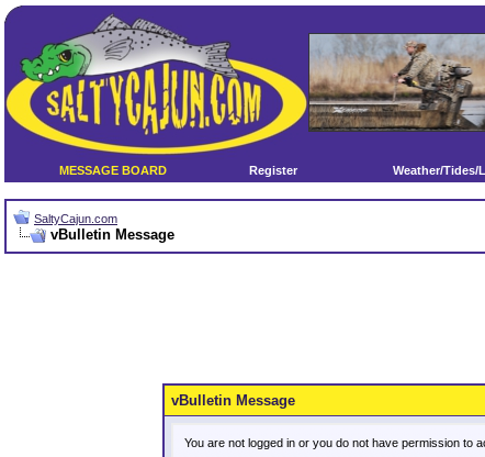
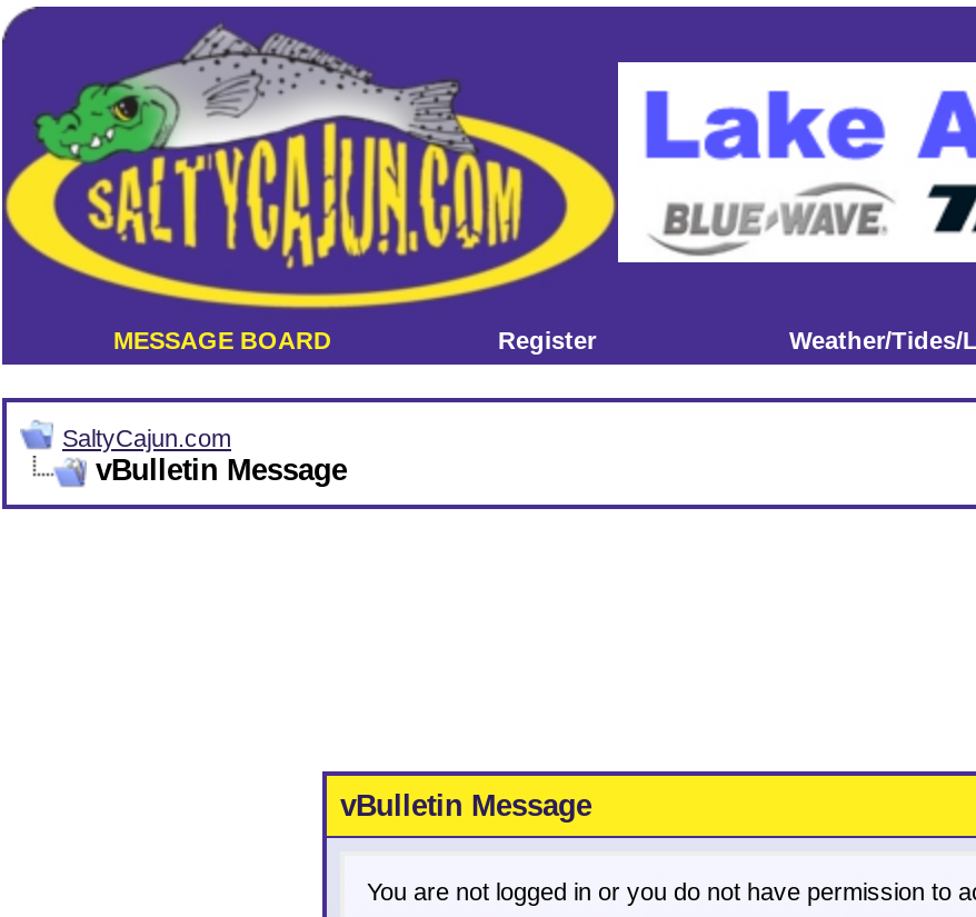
- [image]
+ [image]
